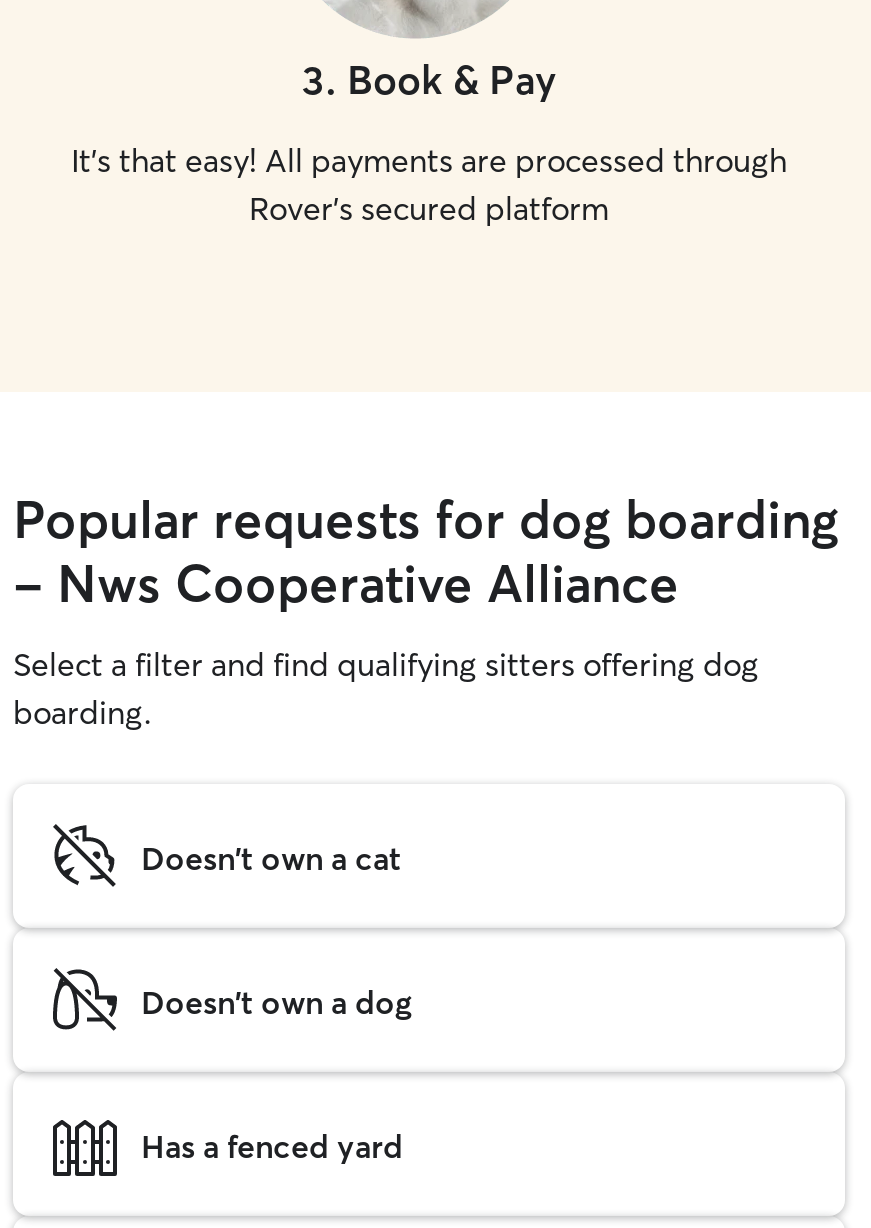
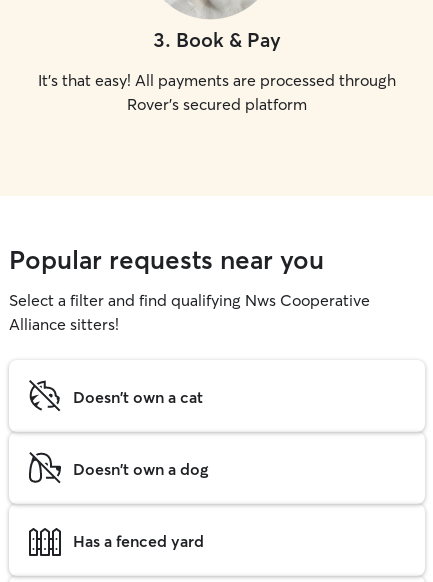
- Popular requests for dog boarding
- - Nws Cooperative Alliance
- Select a filter and find qualifying sitters offering dog
- boarding.
+ Popular requests near you
+ Select a filter and find qualifying Nws Cooperative
+ Alliance sitters!
